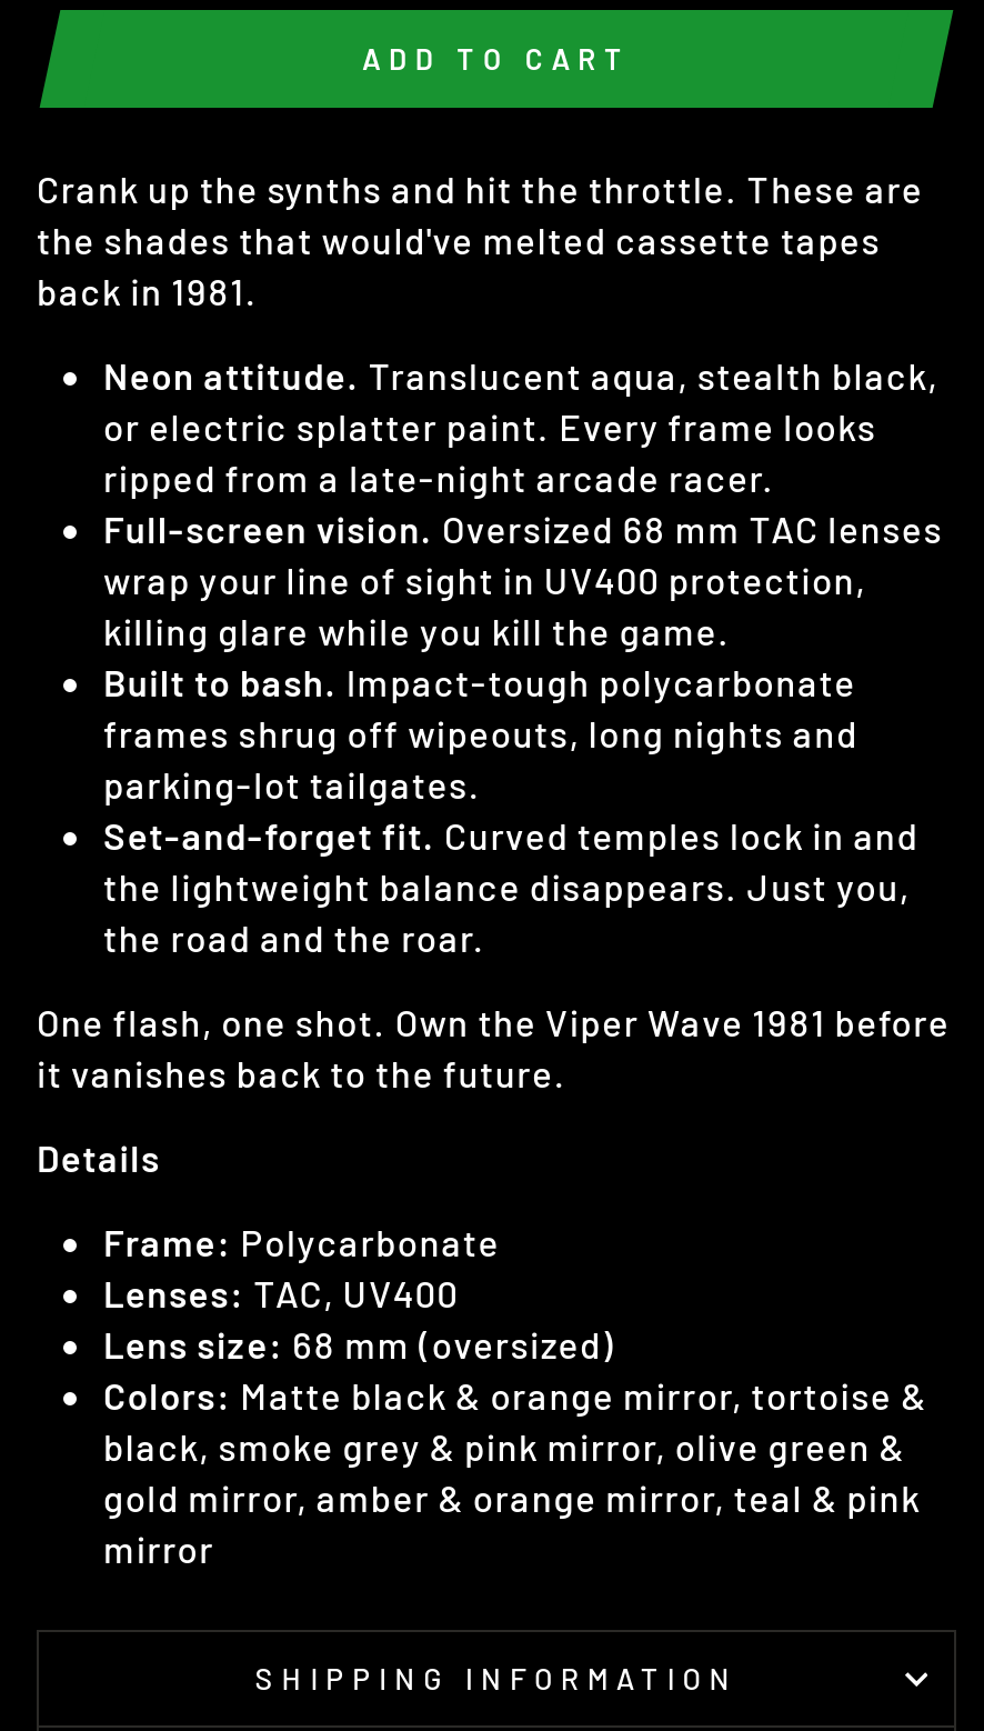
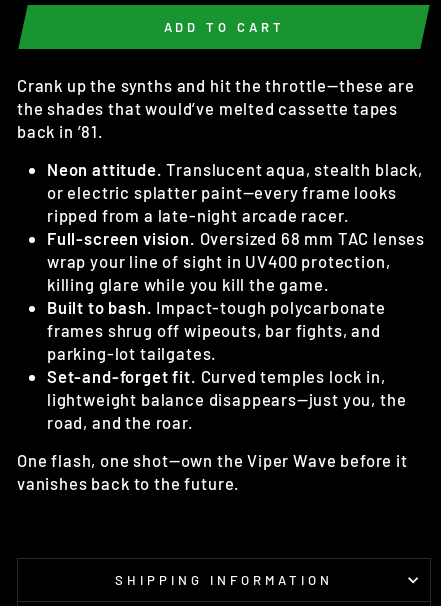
- Crank up the synths and hit the throttle. These are
- the shades that would've melted cassette tapes
- back in 1981.
+ Crank up the synths and hit the throttle—these are
+ the shades that would’ve melted cassette tapes
+ back in ’81.

- or electric splatter paint. Every frame looks
- ripped from a late-night arcade racer.
- Full-screen vision. Oversized 68 mm TAC lenses
+ or electric splatter paint—every frame looks
+ ripped from a late‑night arcade racer.
+ Full‑screen vision. Oversized 68 mm TAC lenses

- Built to bash. Impact-tough polycarbonate
- frames shrug off wipeouts, long nights and
- parking-lot tailgates.
- Set-and-forget fit. Curved temples lock in and
- the lightweight balance disappears. Just you,
- the road and the roar.
- One flash, one shot. Own the Viper Wave 1981 before
- it vanishes back to the future.
- Details
- Frame: Polycarbonate
- Lenses: TAC, UV400
- Lens size: 68 mm (oversized)
- Colors: Matte black & orange mirror, tortoise &
- black, smoke grey & pink mirror, olive green &
- gold mirror, amber & orange mirror, teal & pink
- mirror
+ Built to bash. Impact‑tough polycarbonate
+ frames shrug off wipeouts, bar fights, and
+ parking‑lot tailgates.
+ Set‑and‑forget fit. Curved temples lock in,
+ lightweight balance disappears—just you, the
+ road, and the roar.
+ One flash, one shot—own the Viper Wave before it
+ vanishes back to the future.
